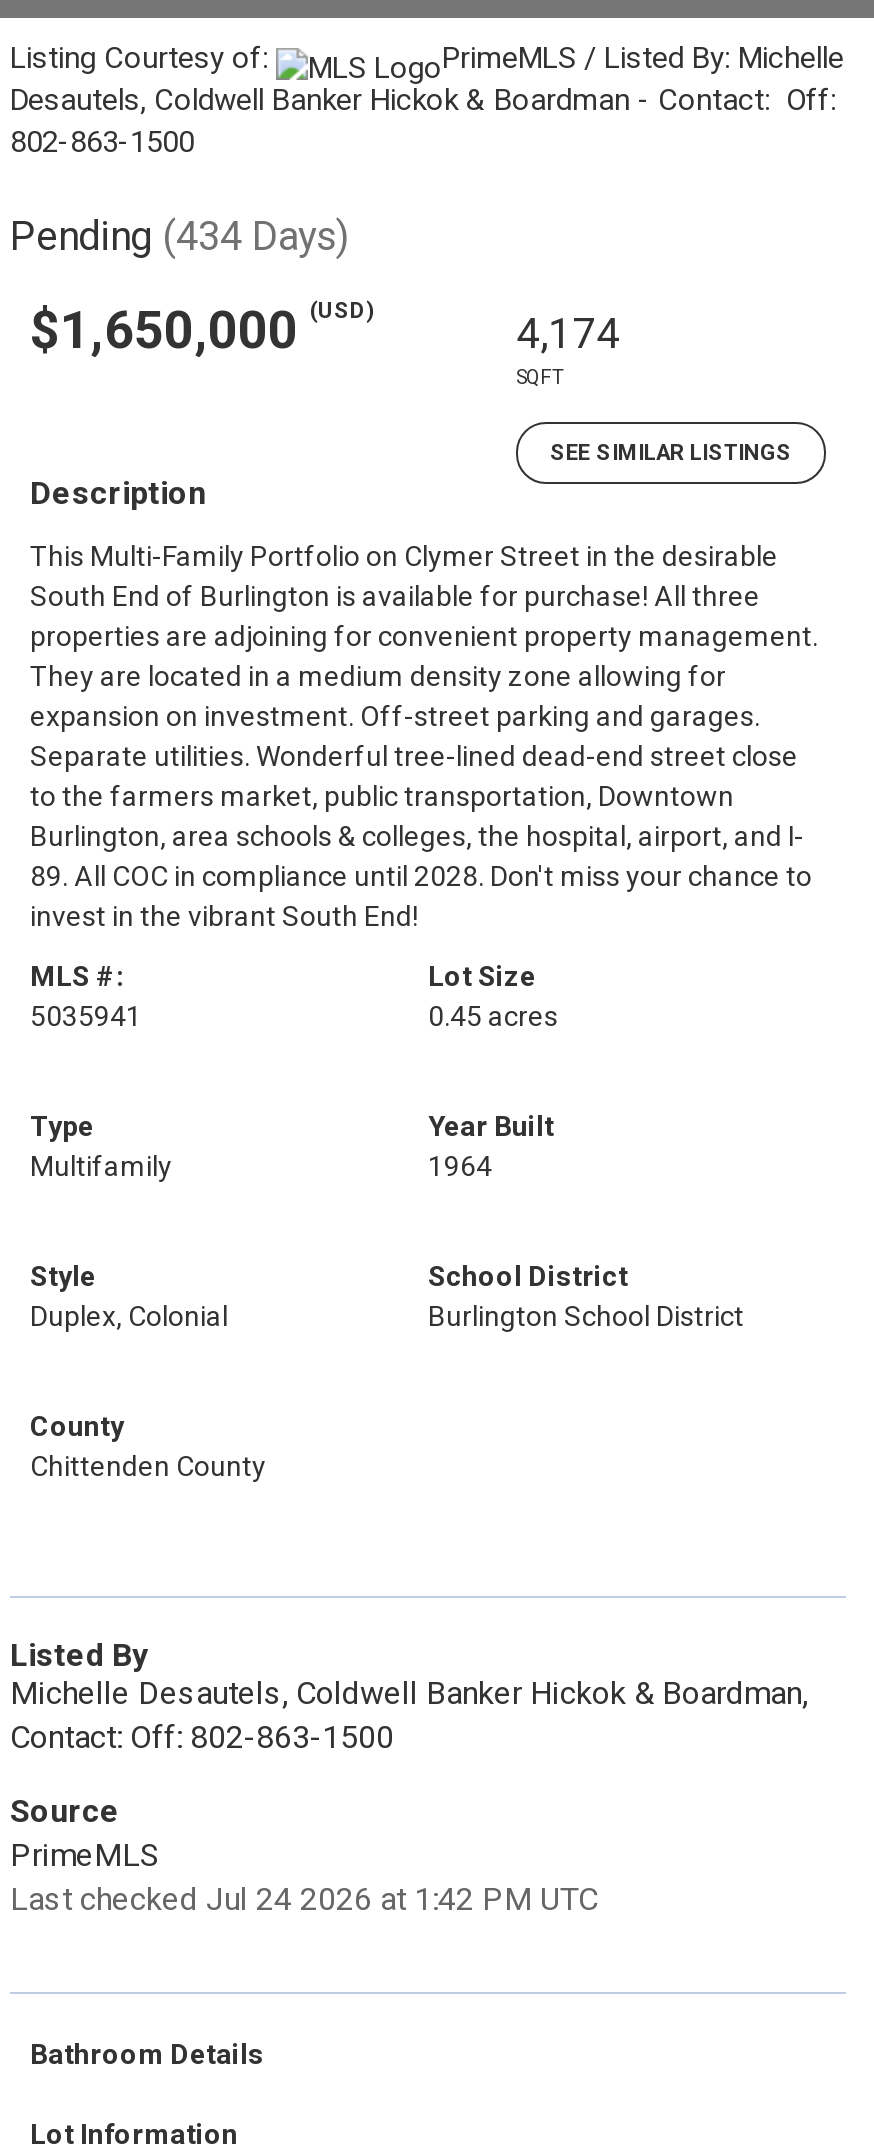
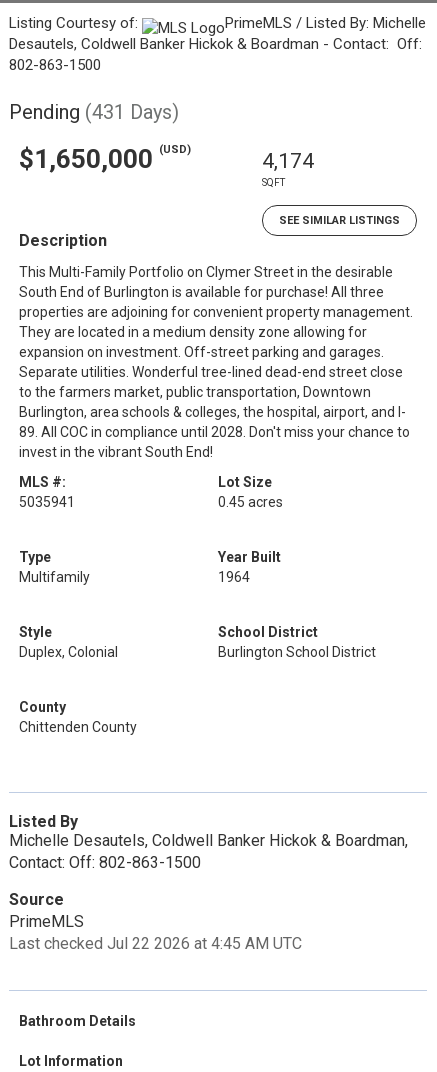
- Pending (434 Days)
+ Pending (431 Days)

- Last checked Jul 24 2026 at 1:42 PM UTC
+ Last checked Jul 22 2026 at 4:45 AM UTC
